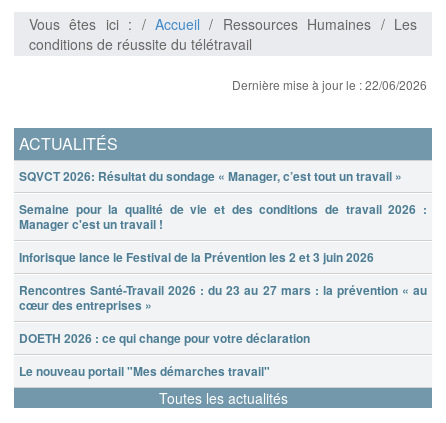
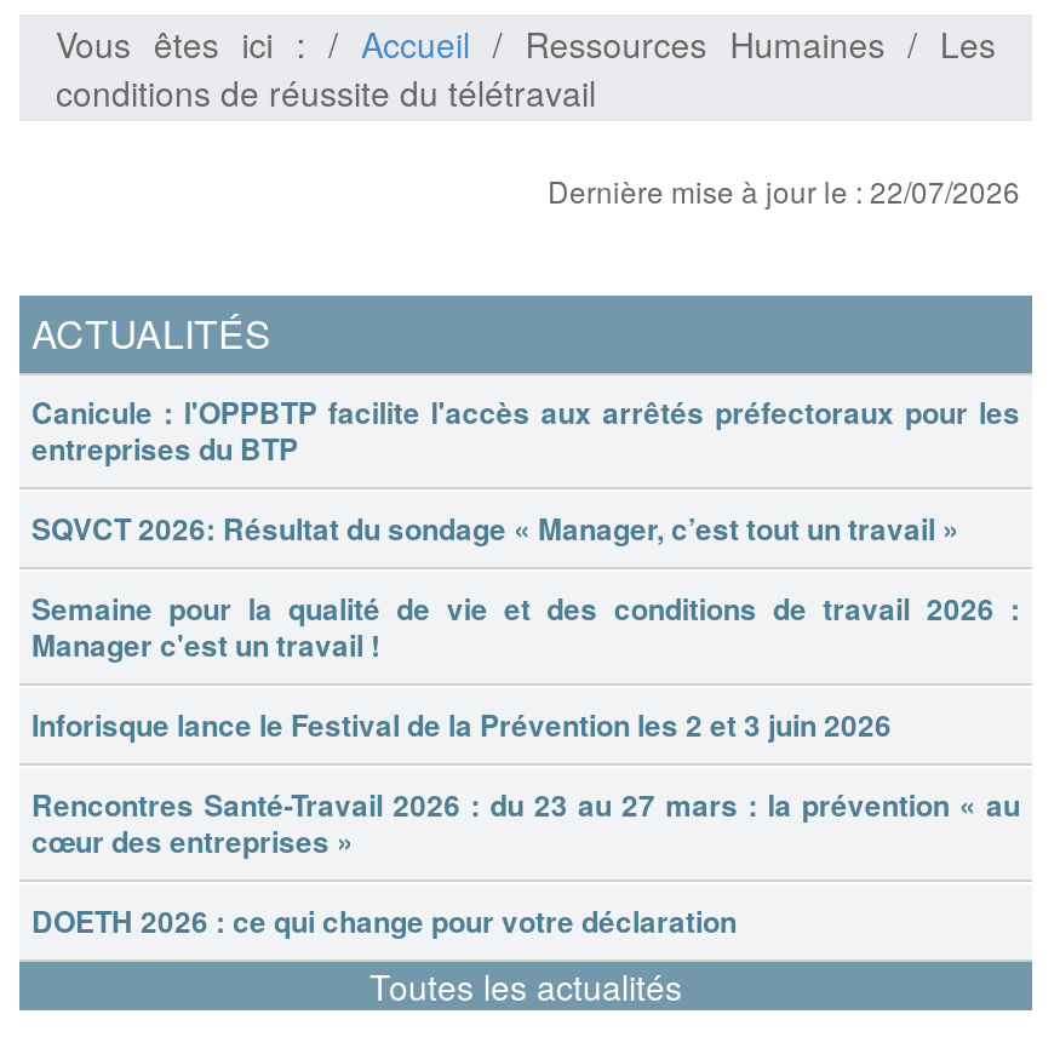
- Dernière mise à jour le : 22/06/2026
+ Dernière mise à jour le : 22/07/2026

+ Canicule : l'OPPBTP facilite l'accès aux arrêtés préfectoraux pour les
+ entreprises du BTP

moved down: SQVCT 2026: Résultat du sondage « Manager, c’est tout un travail » | Semaine pour la qualité de vie et des conditions de travail 2026 : | Manager c'est un travail ! | Inforisque lance le Festival de la Prévention les 2 et 3 juin 2026 | Rencontres Santé-Travail 2026 : du 23 au 27 mars : la prévention « au | cœur des entreprises » | DOETH 2026 : ce qui change pour votre déclaration

- Le nouveau portail "Mes démarches travail"
